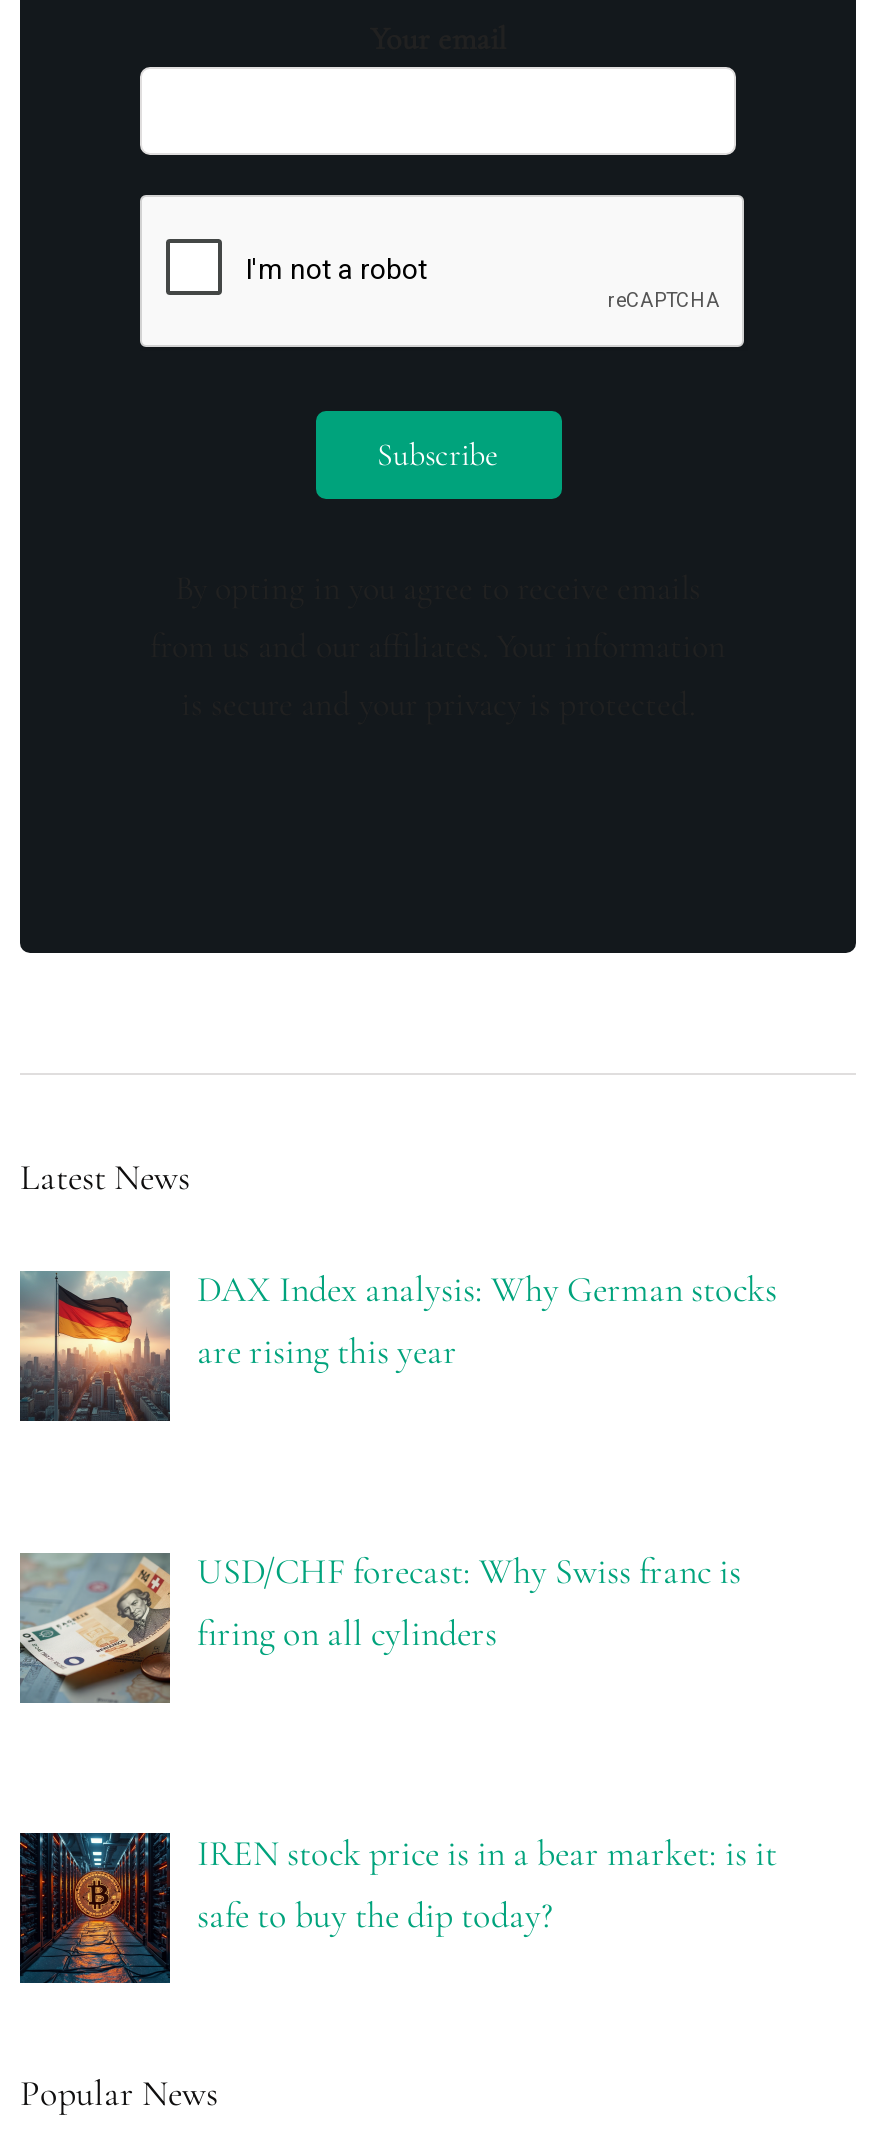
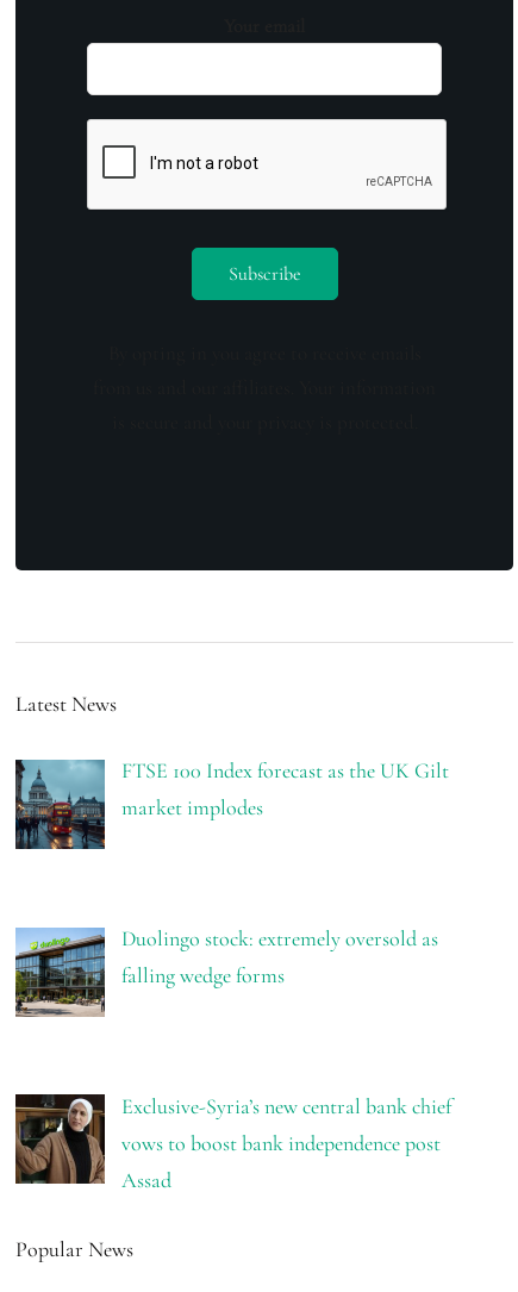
- [image]
- DAX Index analysis: Why German stocks
- are rising this year
+ [image]
+ FTSE 100 Index forecast as the UK Gilt
+ market implodes

- [image]
- USD/CHF forecast: Why Swiss franc is
- firing on all cylinders
+ [image]
+ Duolingo stock: extremely oversold as
+ falling wedge forms

- [image]
- IREN stock price is in a bear market: is it
- safe to buy the dip today?
+ [image]
+ Exclusive-Syria’s new central bank chief
+ vows to boost bank independence post
+ Assad
